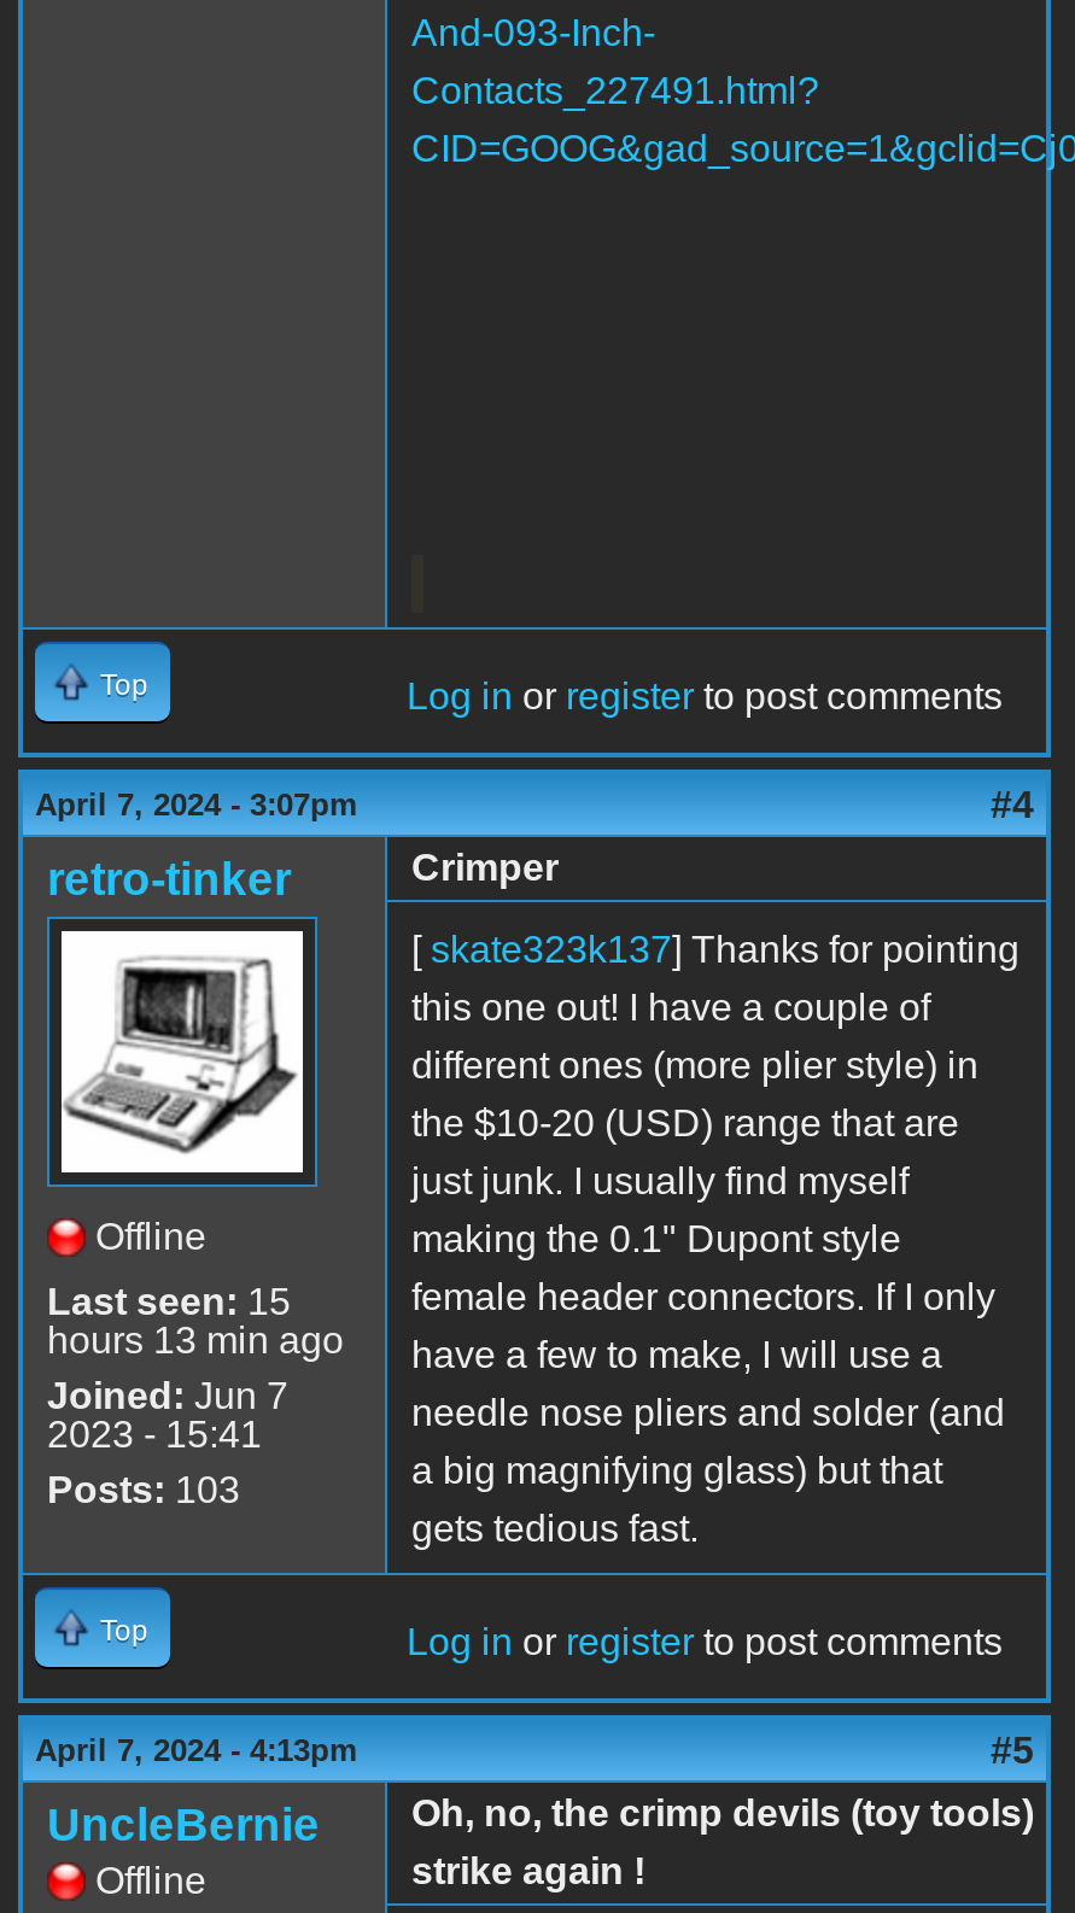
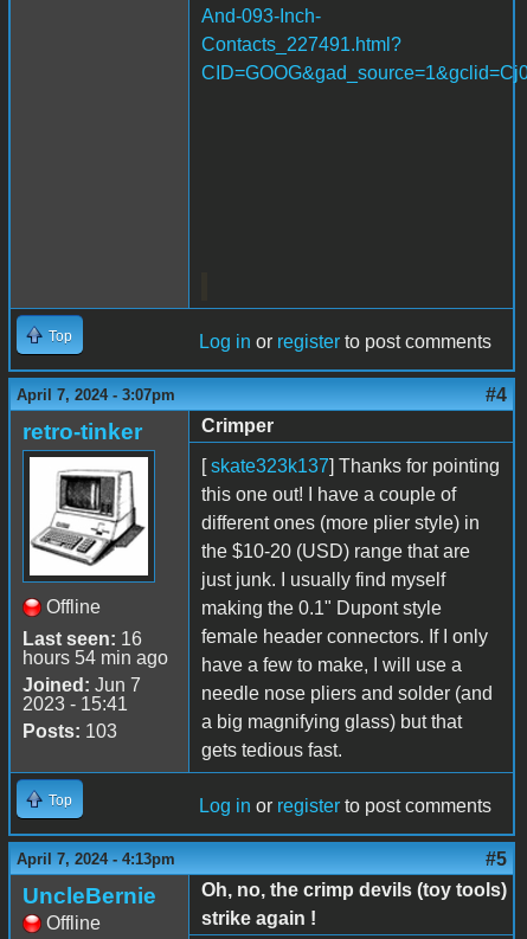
- Last seen: 15
+ Last seen: 16

- hours 13 min ago have a few to make, I will use a
+ hours 54 min ago have a few to make, I will use a
